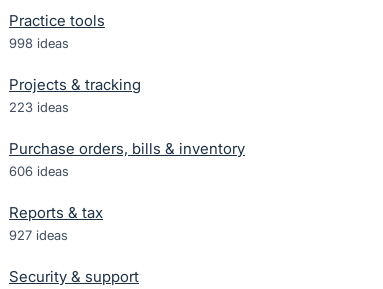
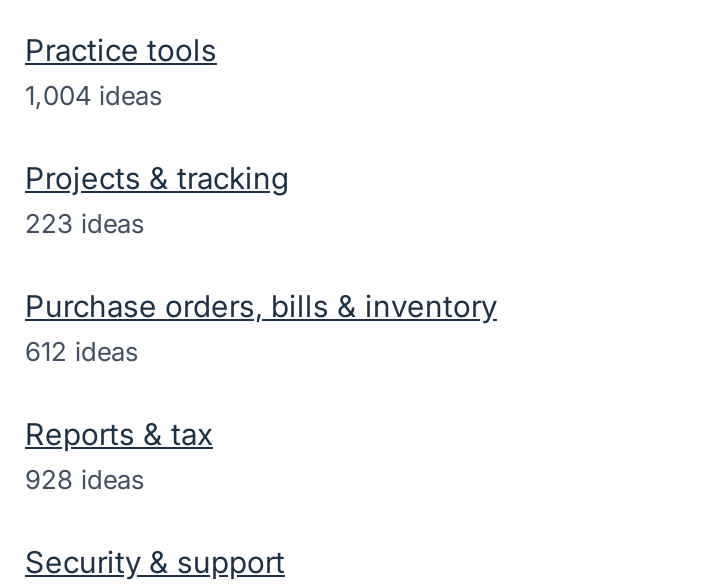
- 998 ideas
+ 1,004 ideas

- 606 ideas
+ 612 ideas

- 927 ideas
+ 928 ideas
